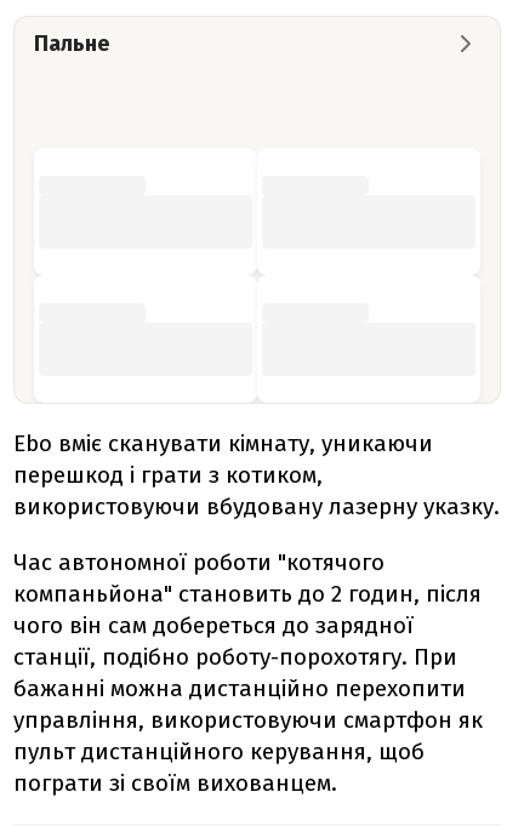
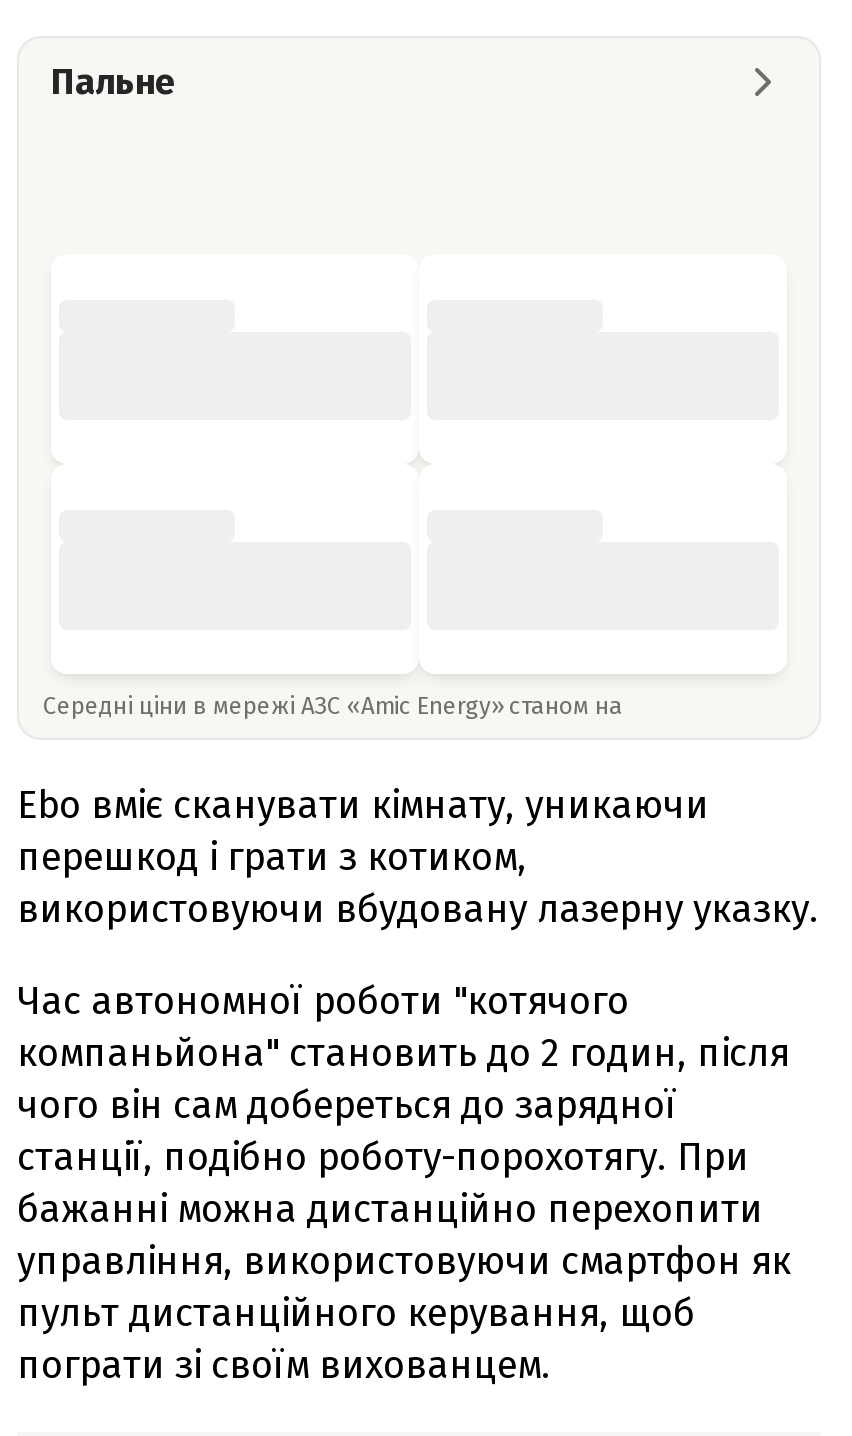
+ Середні ціни в мережі АЗС «Amic Energy» станом на
